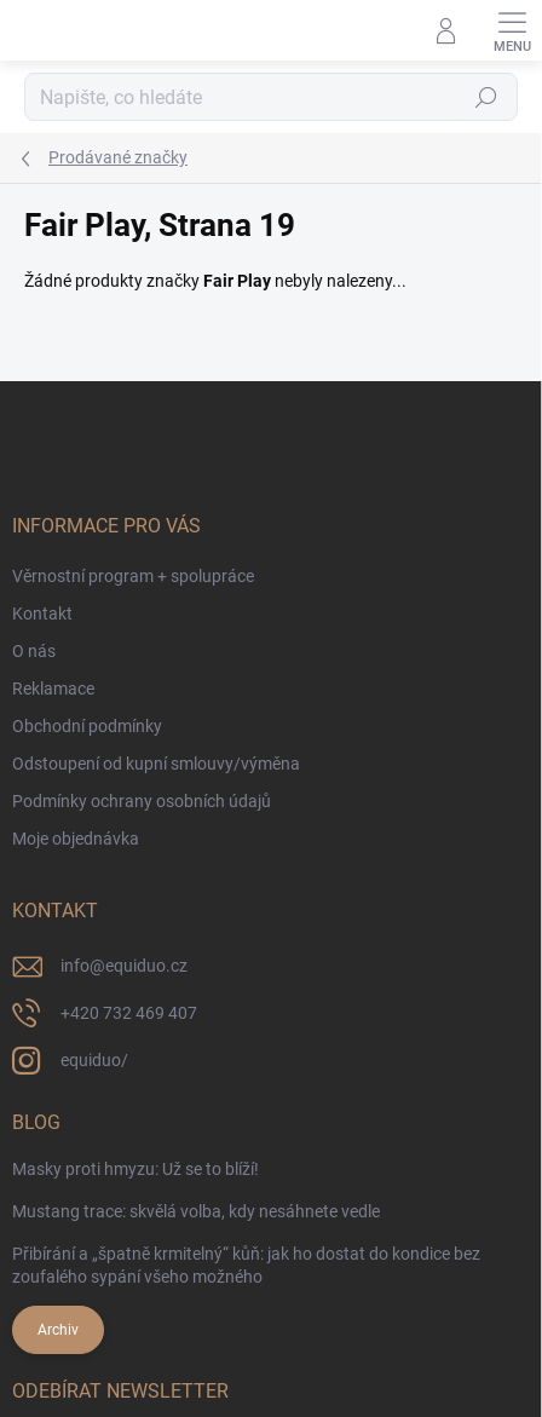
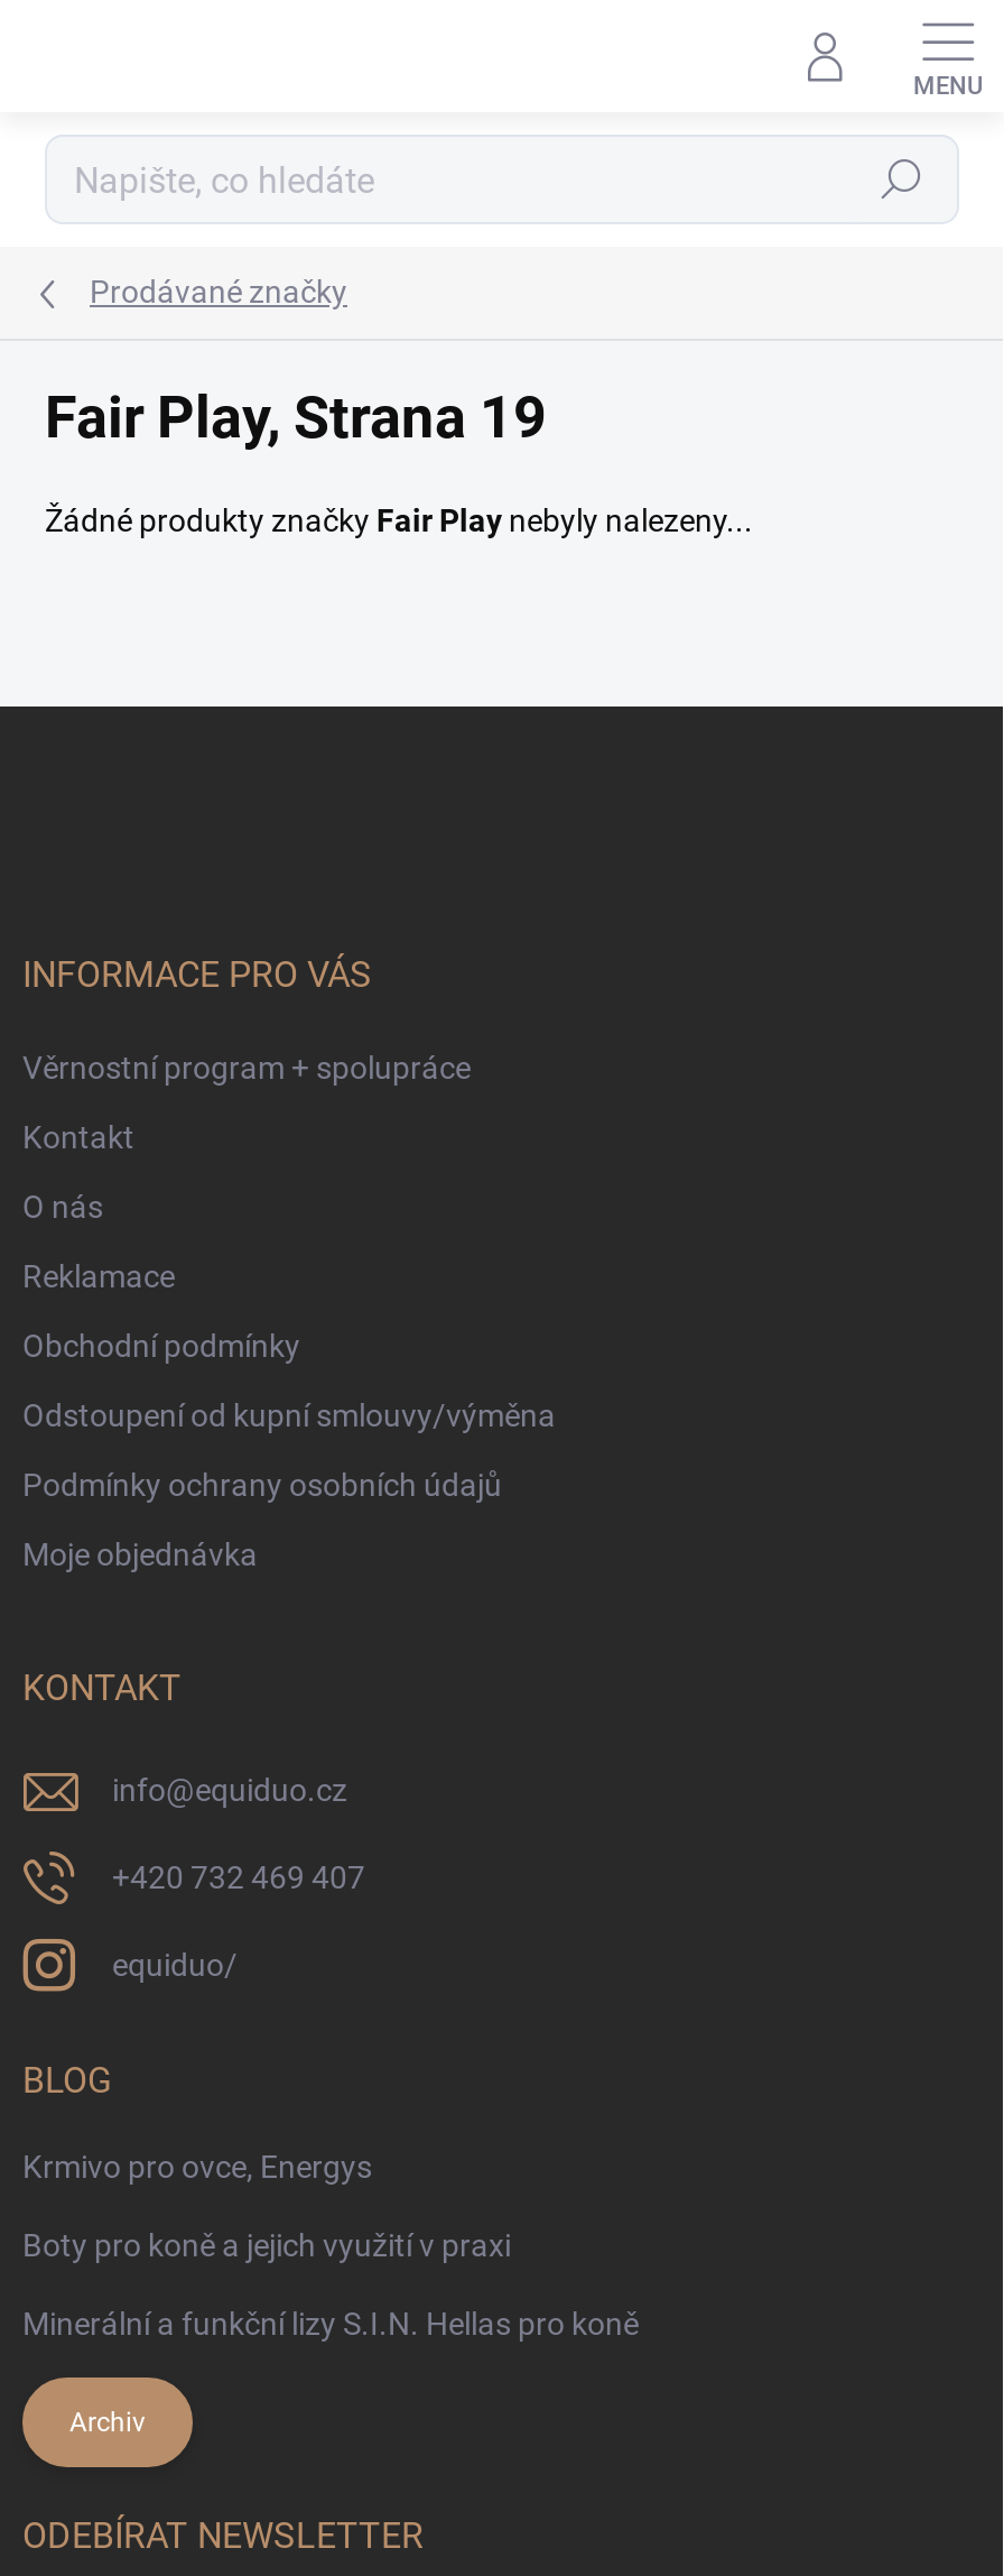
- Masky proti hmyzu: Už se to blíží!
+ Krmivo pro ovce, Energys

- Mustang trace: skvělá volba, kdy nesáhnete vedle
+ Boty pro koně a jejich využití v praxi

- Přibírání a „špatně krmitelný“ kůň: jak ho dostat do kondice bez
- zoufalého sypání všeho možného
+ Minerální a funkční lizy S.I.N. Hellas pro koně
